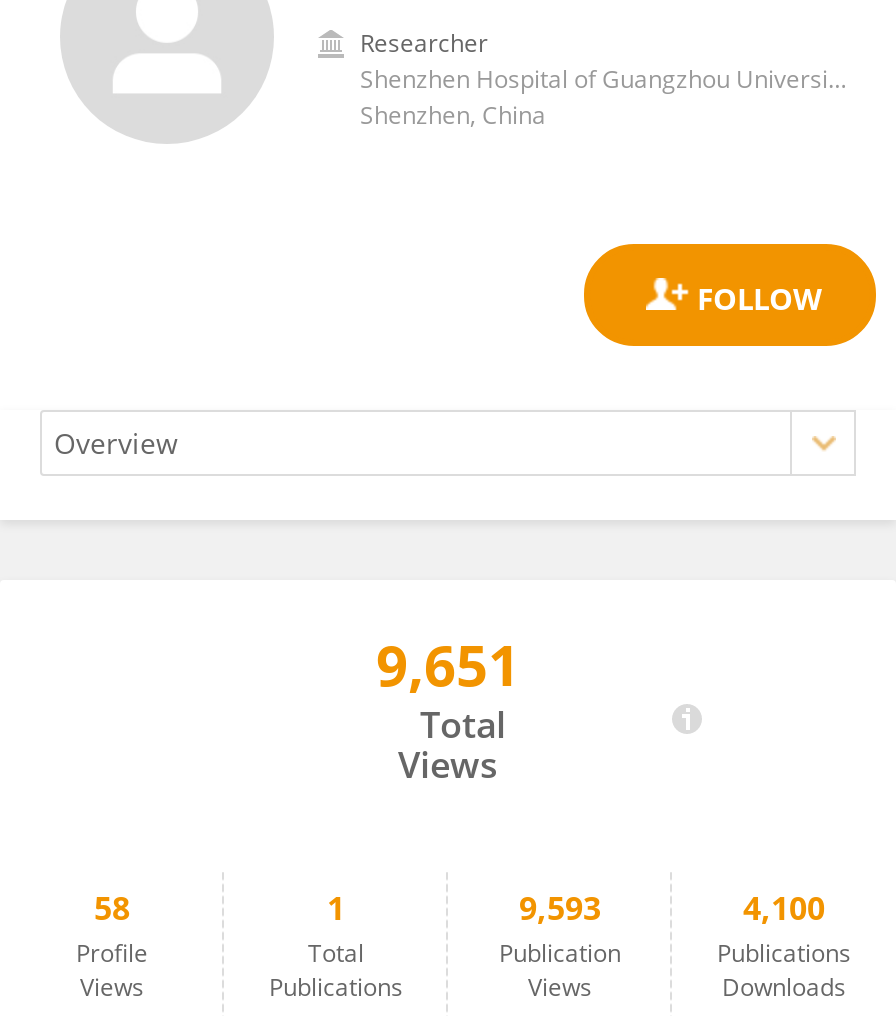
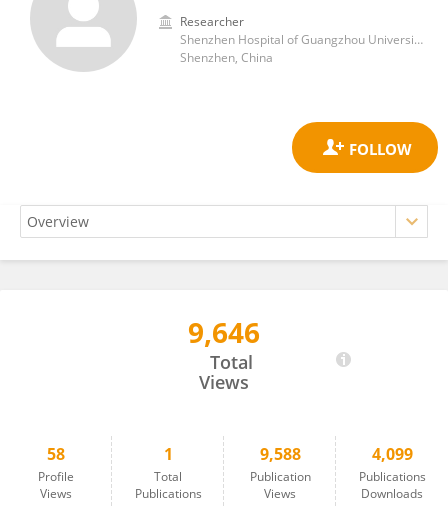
- 9,651
+ 9,646

- 9,593
+ 9,588

- 4,100
+ 4,099
